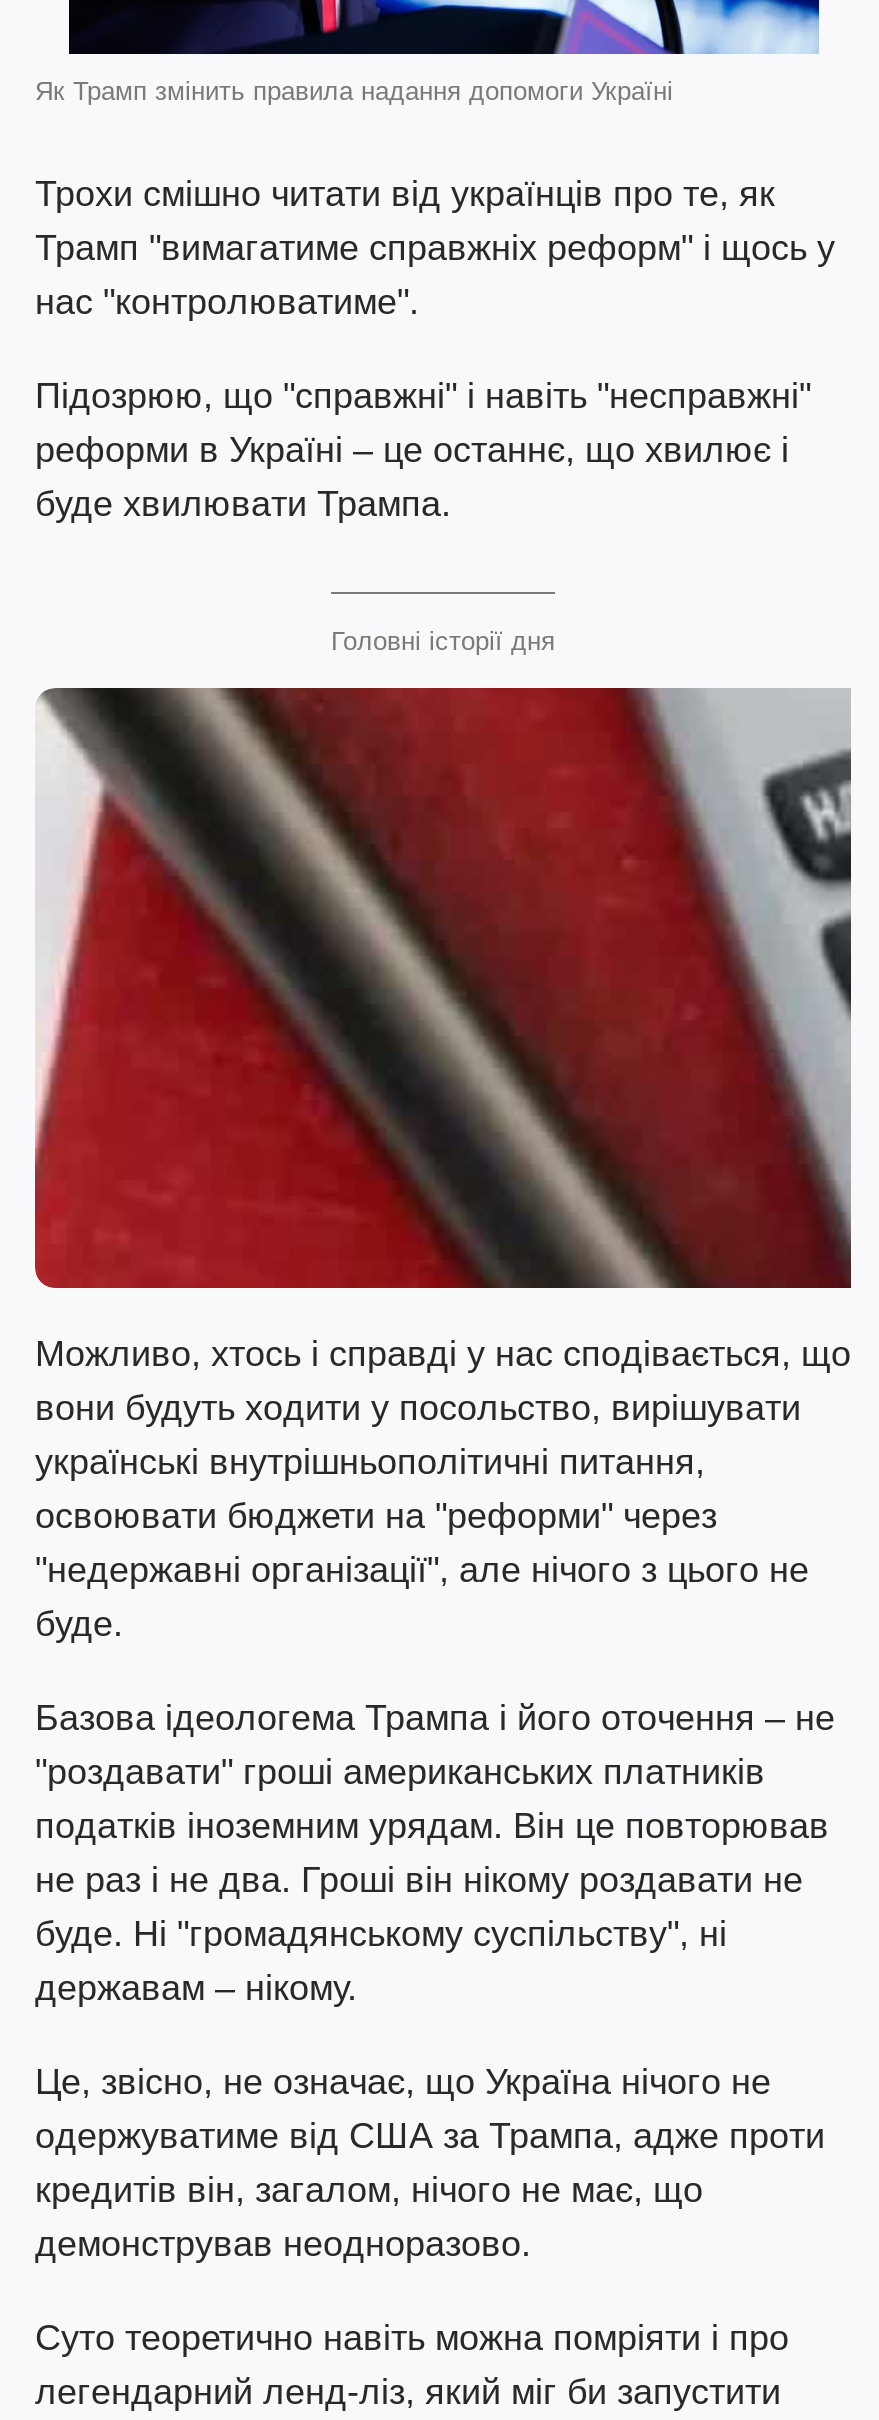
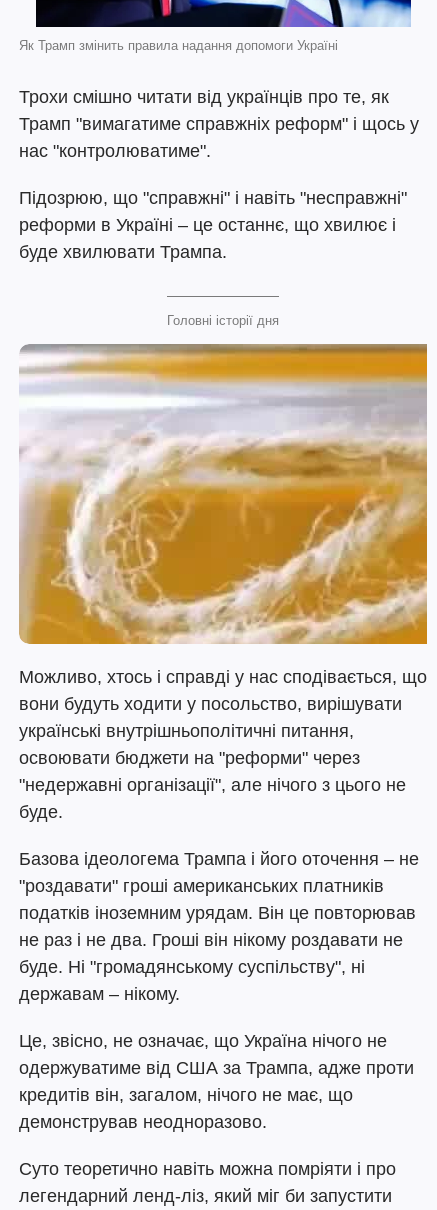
- [image]
+ [image]
